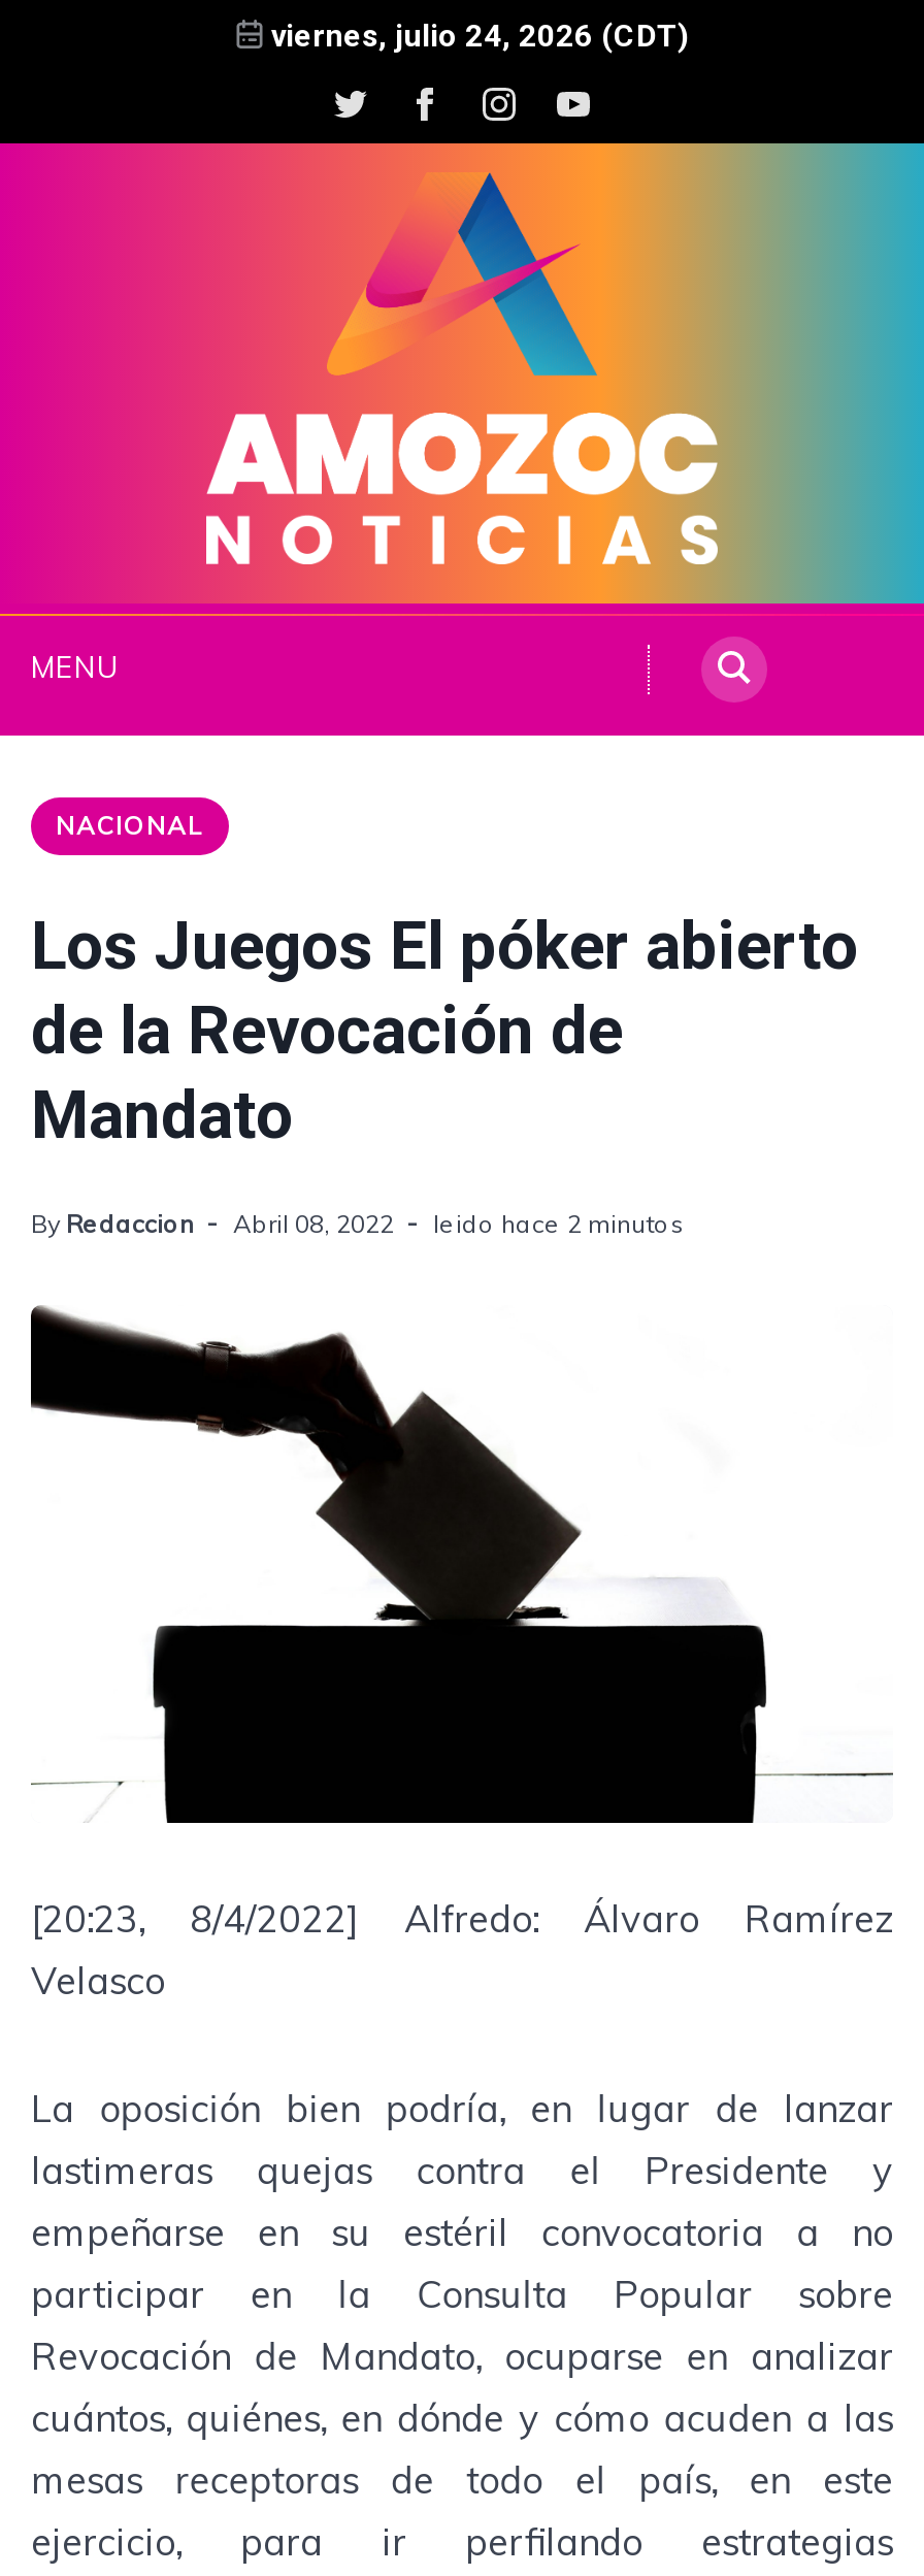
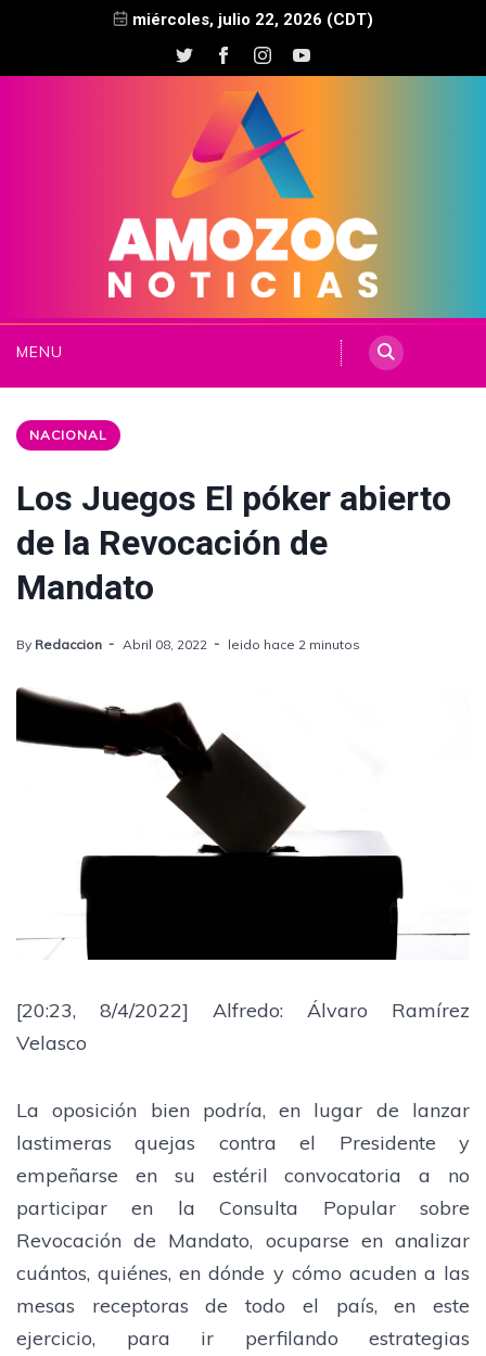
- viernes, julio 24, 2026 (CDT)
+ miércoles, julio 22, 2026 (CDT)
